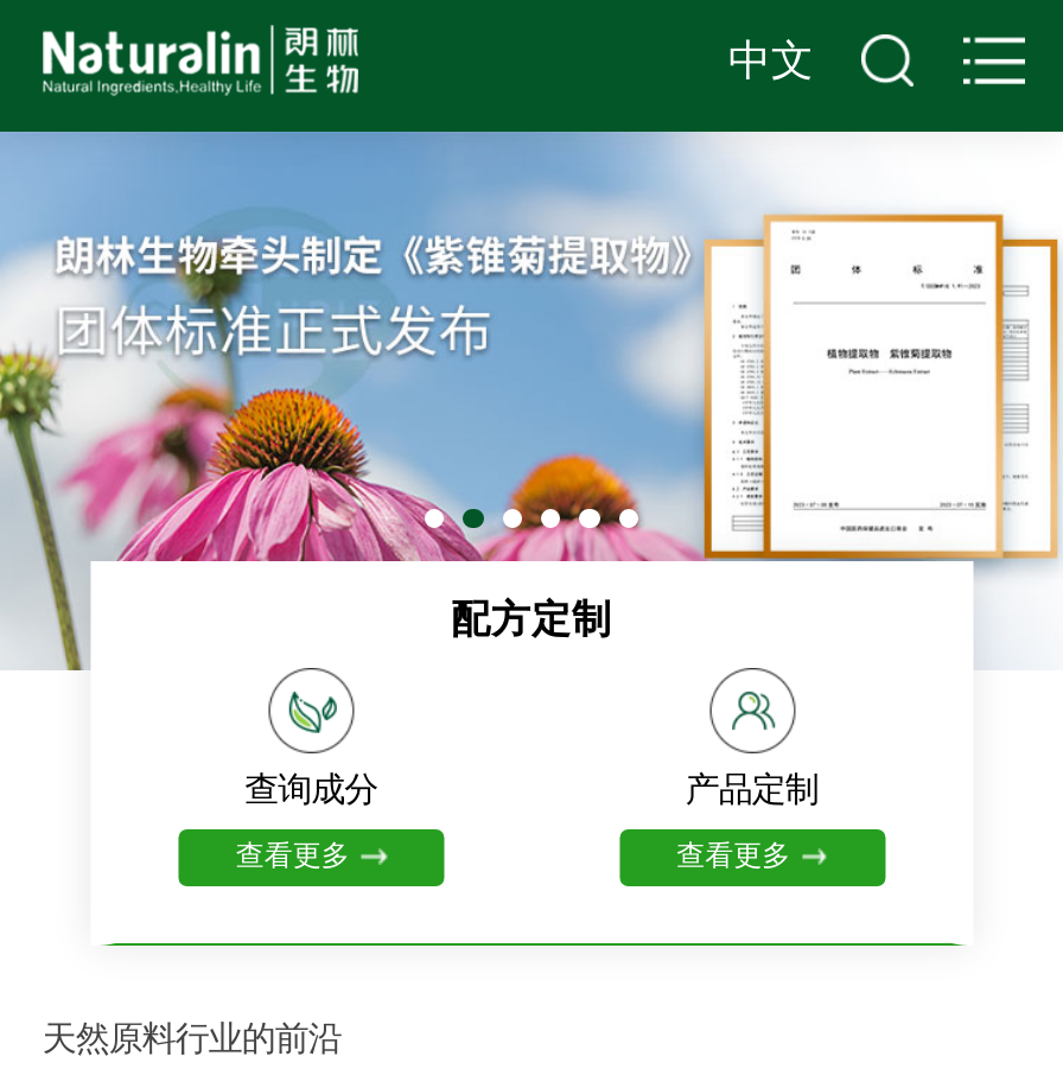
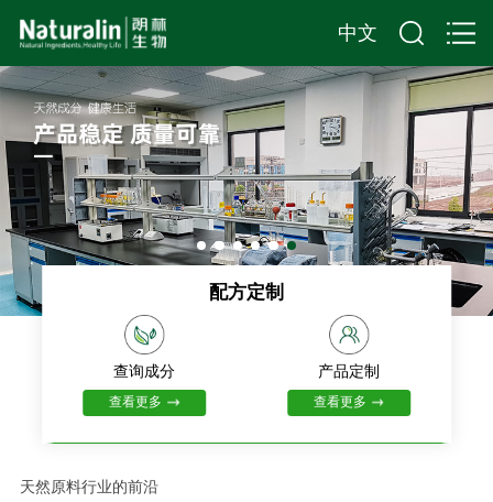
- [image]
+ [image]
